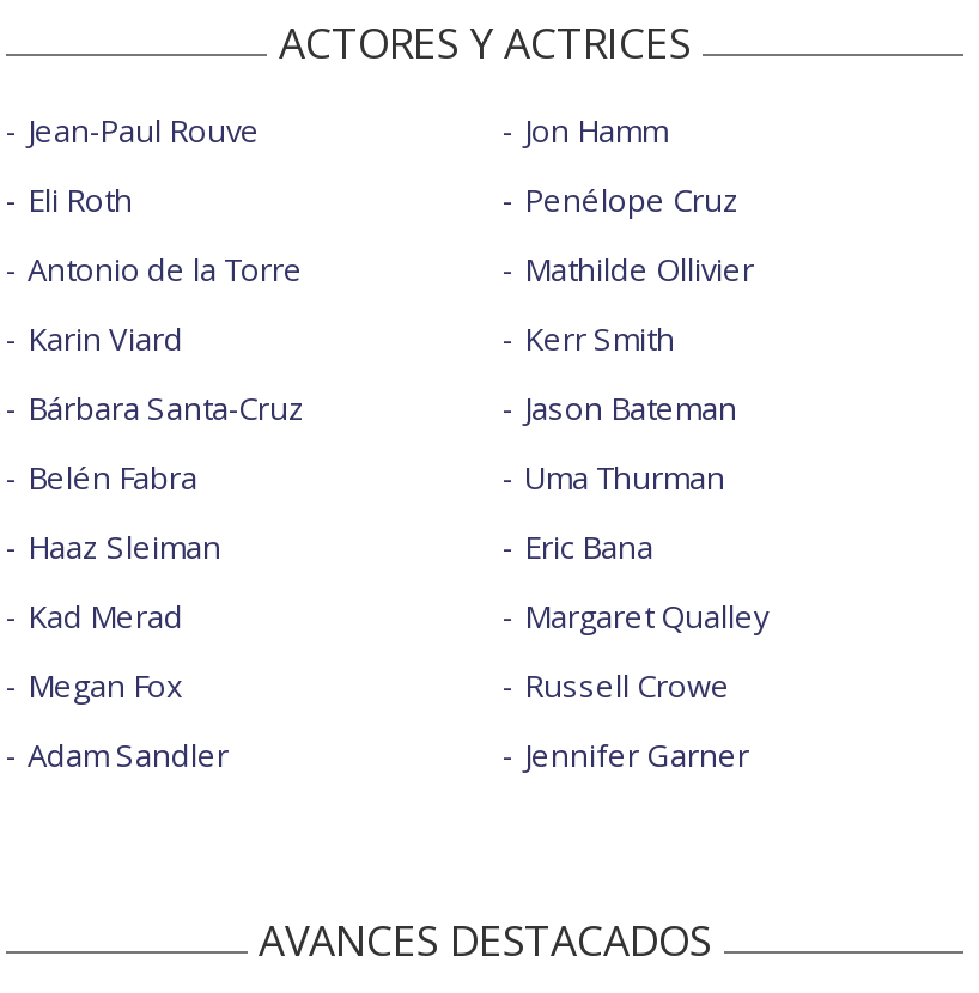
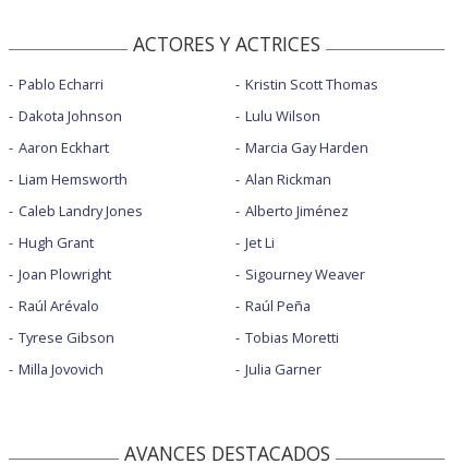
- Jean-Paul Rouve
+ Pablo Echarri

- Jon Hamm
+ Kristin Scott Thomas

- Eli Roth
+ Dakota Johnson

- Penélope Cruz
+ Lulu Wilson

- Antonio de la Torre
+ Aaron Eckhart

- Mathilde Ollivier
+ Marcia Gay Harden

- Karin Viard
+ Liam Hemsworth

- Kerr Smith
+ Alan Rickman

- Bárbara Santa-Cruz
+ Caleb Landry Jones

- Jason Bateman
+ Alberto Jiménez

- Belén Fabra
+ Hugh Grant

- Uma Thurman
+ Jet Li

- Haaz Sleiman
+ Joan Plowright

- Eric Bana
+ Sigourney Weaver

- Kad Merad
+ Raúl Arévalo

- Margaret Qualley
+ Raúl Peña

- Megan Fox
+ Tyrese Gibson

- Russell Crowe
+ Tobias Moretti

- Adam Sandler
+ Milla Jovovich

- Jennifer Garner
+ Julia Garner
